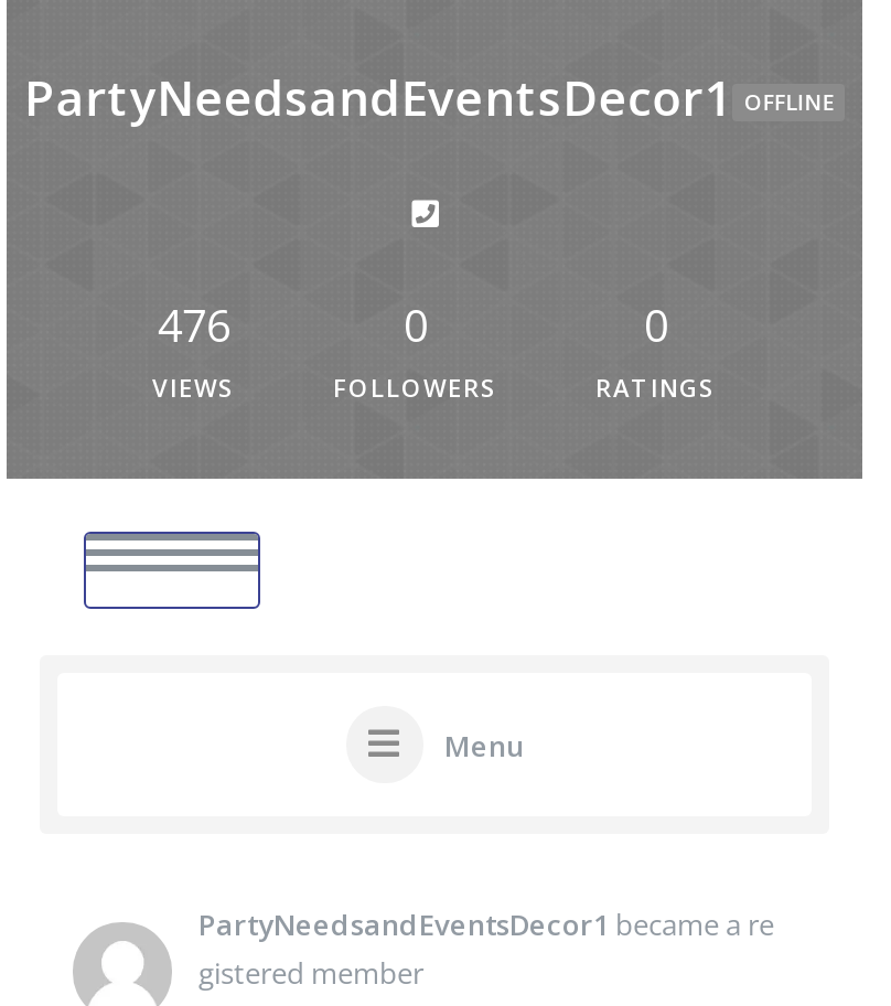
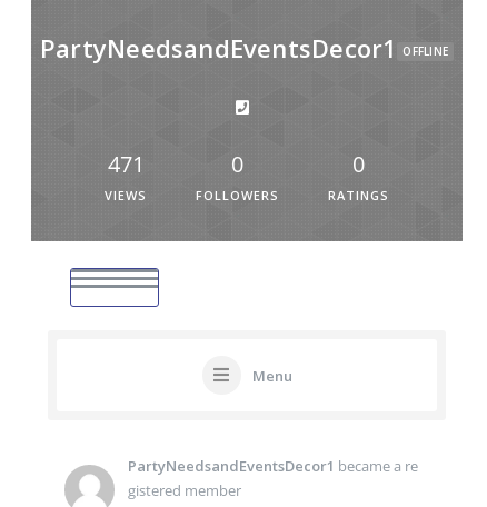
- 476
+ 471
